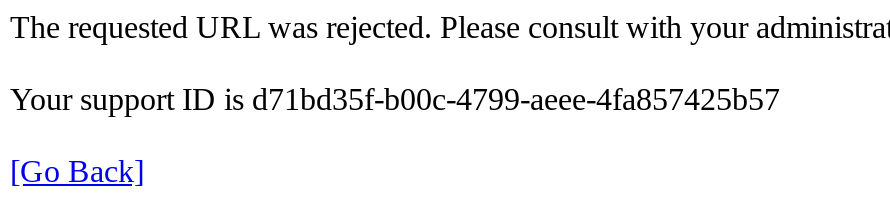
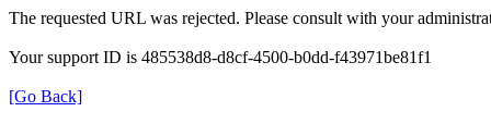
- Your support ID is d71bd35f-b00c-4799-aeee-4fa857425b57
+ Your support ID is 485538d8-d8cf-4500-b0dd-f43971be81f1
